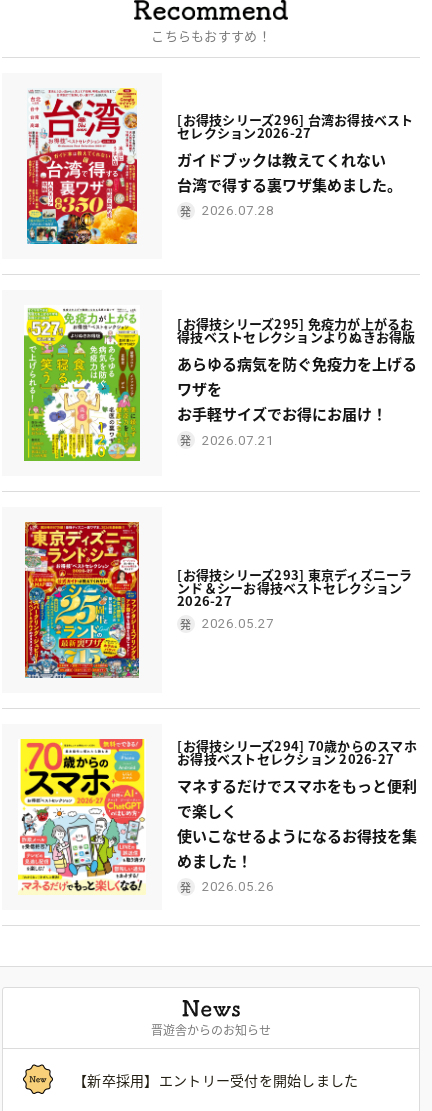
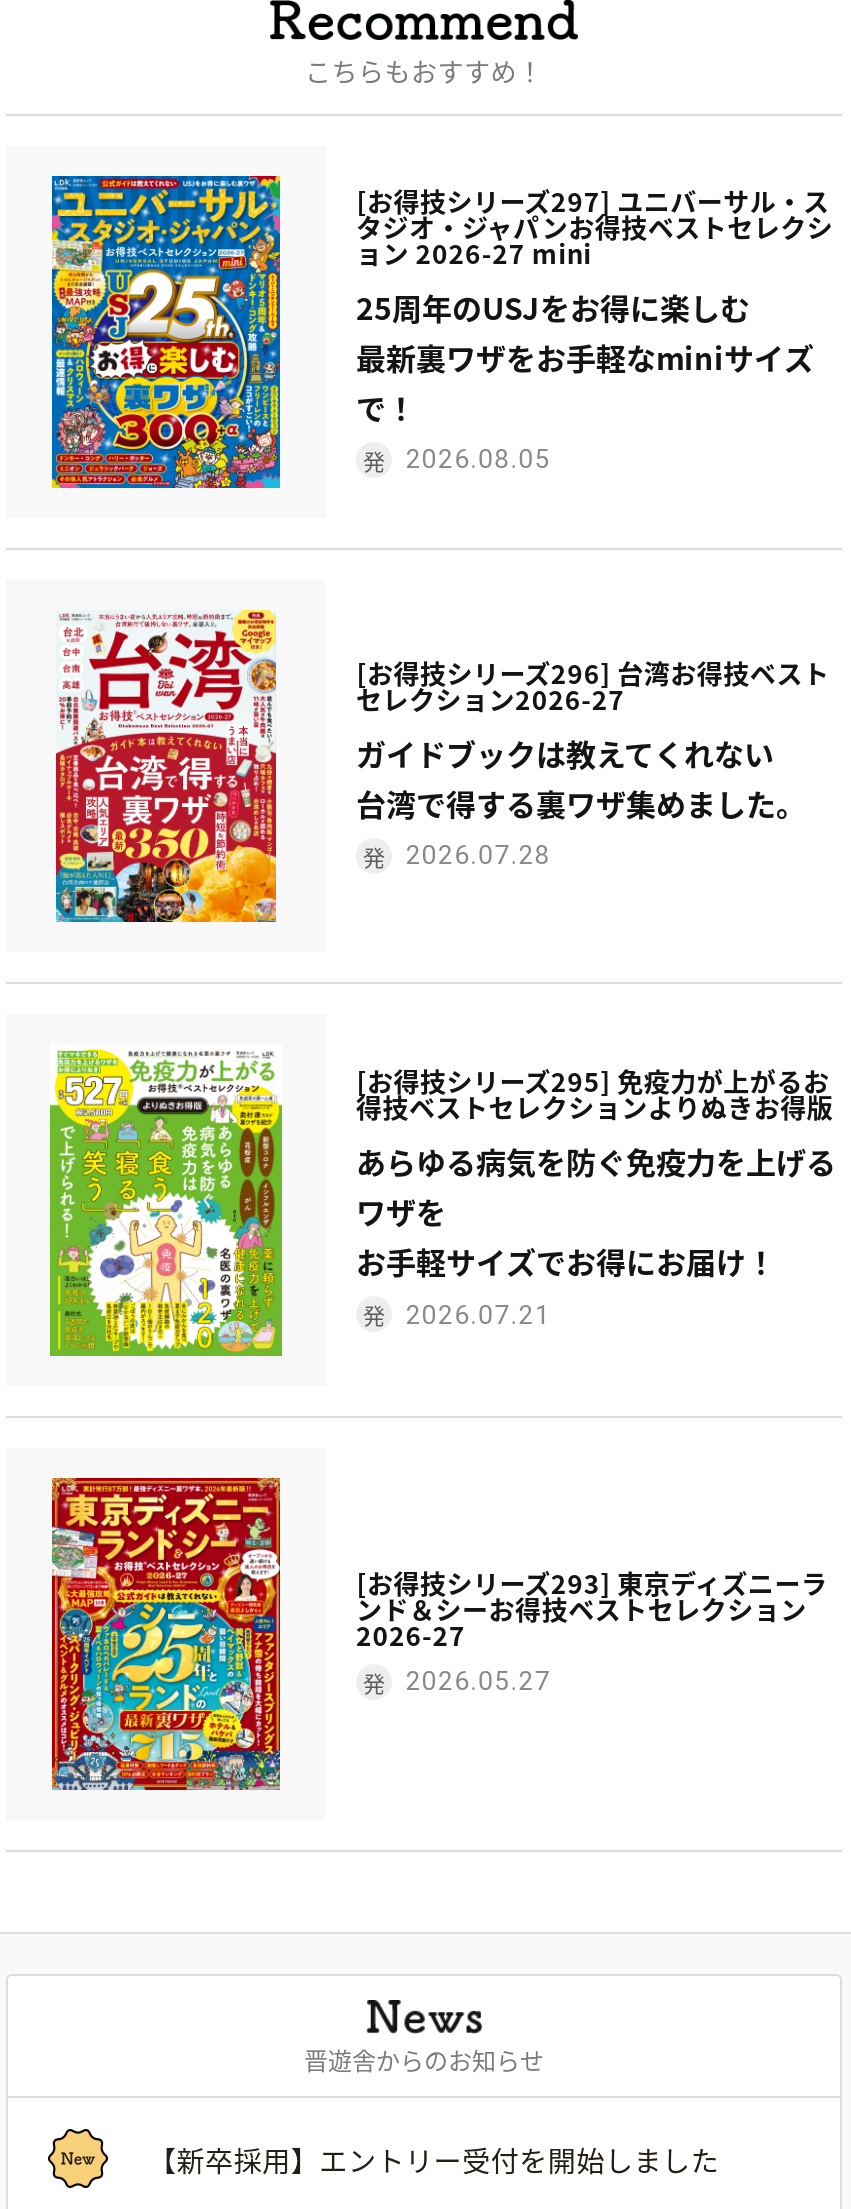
+ [image]
+ [お得技シリーズ297] ユニバーサル・ス
+ タジオ・ジャパンお得技ベストセレクシ
+ ョン 2026-27 mini
+ 25周年のUSJをお得に楽しむ
+ 最新裏ワザをお手軽なminiサイズ
+ で！
+ 2026.08.05

moved down: [image] | [お得技シリーズ296] 台湾お得技ベスト | セレクション2026-27 | ... | 2026-27 | 2026.05.27

- [image]
- [お得技シリーズ294] 70歳からのスマホ
- お得技ベストセレクション 2026-27
- マネするだけでスマホをもっと便利
- で楽しく
- 使いこなせるようになるお得技を集
- めました！
- 2026.05.26
